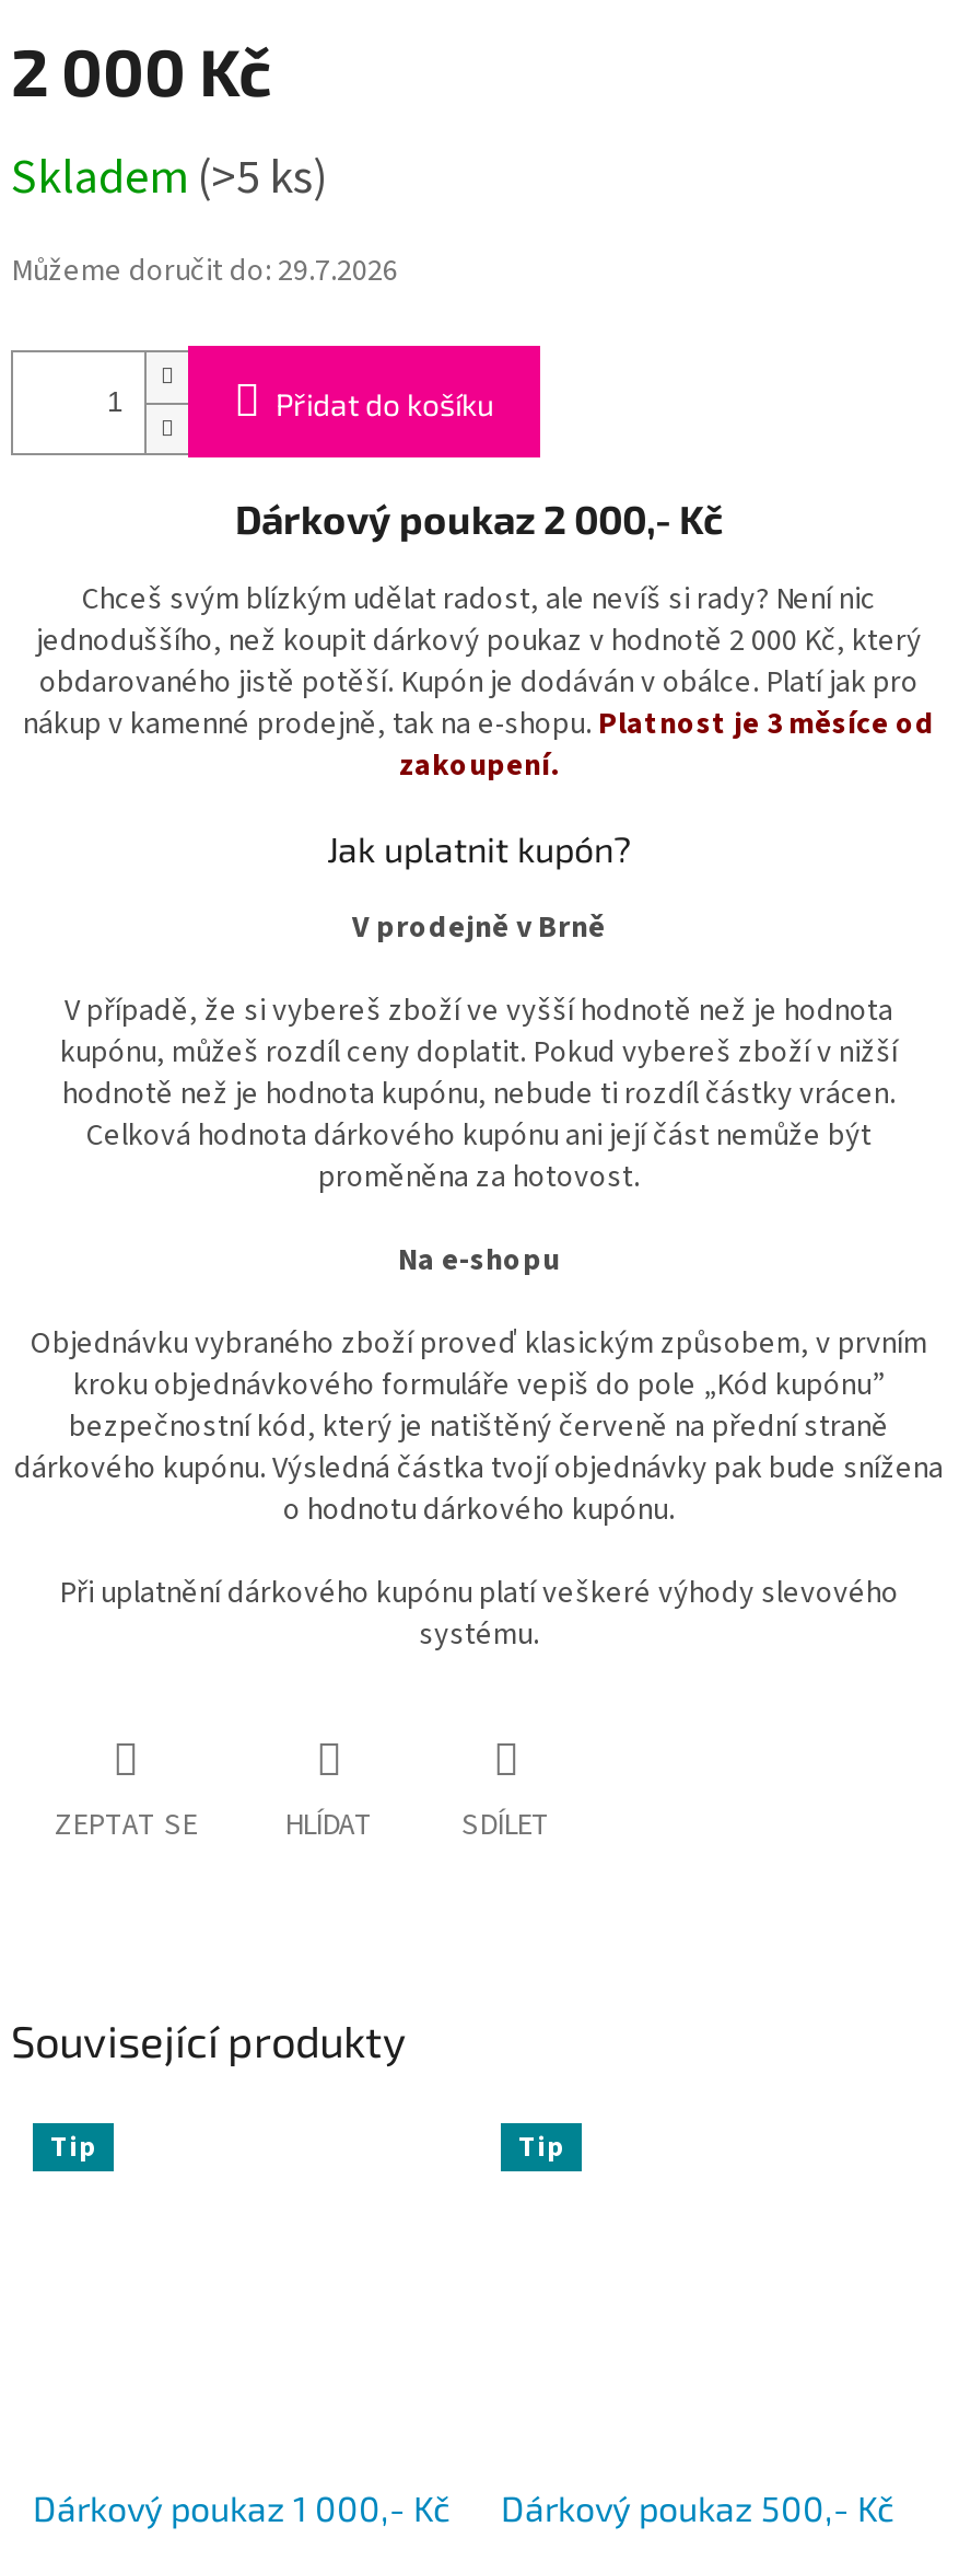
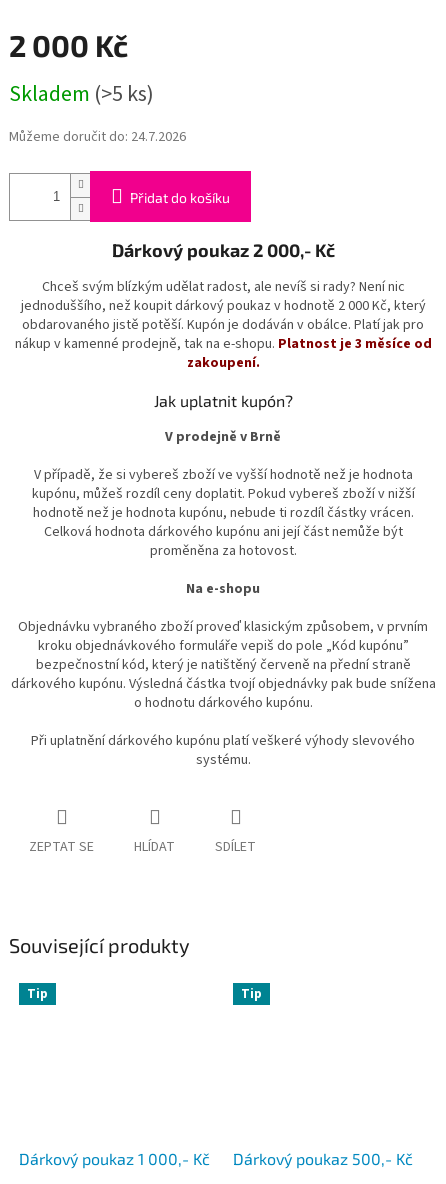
- Můžeme doručit do: 29.7.2026
+ Můžeme doručit do: 24.7.2026
